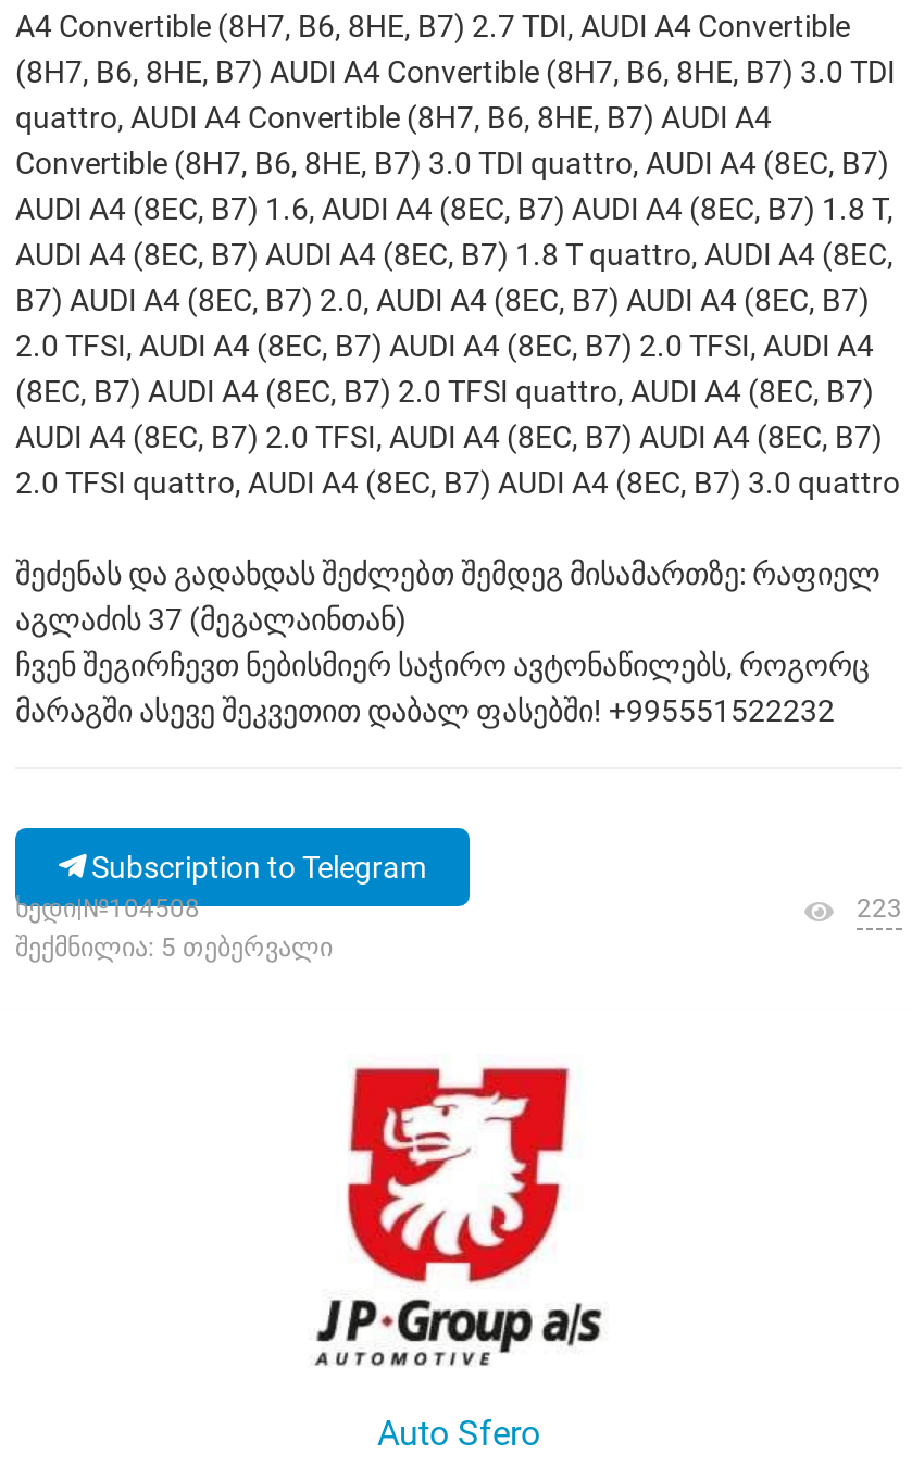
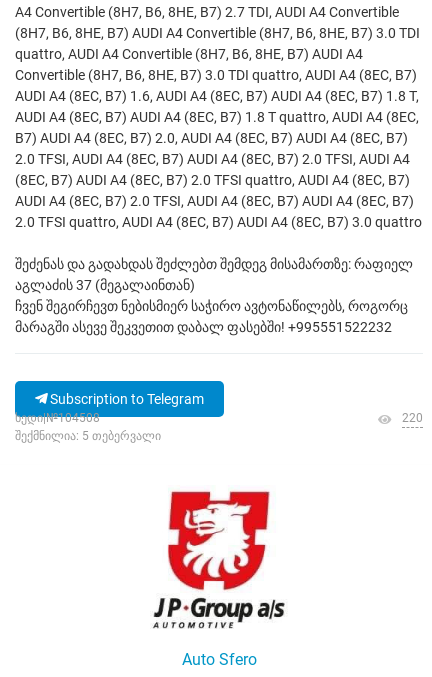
- 223
+ 220
